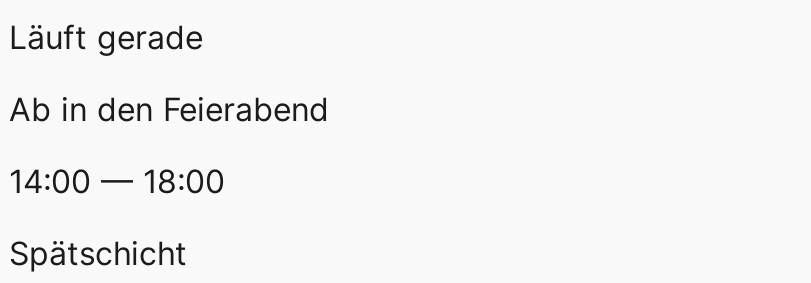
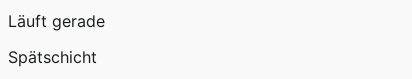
- Ab in den Feierabend
- 14:00 — 18:00
